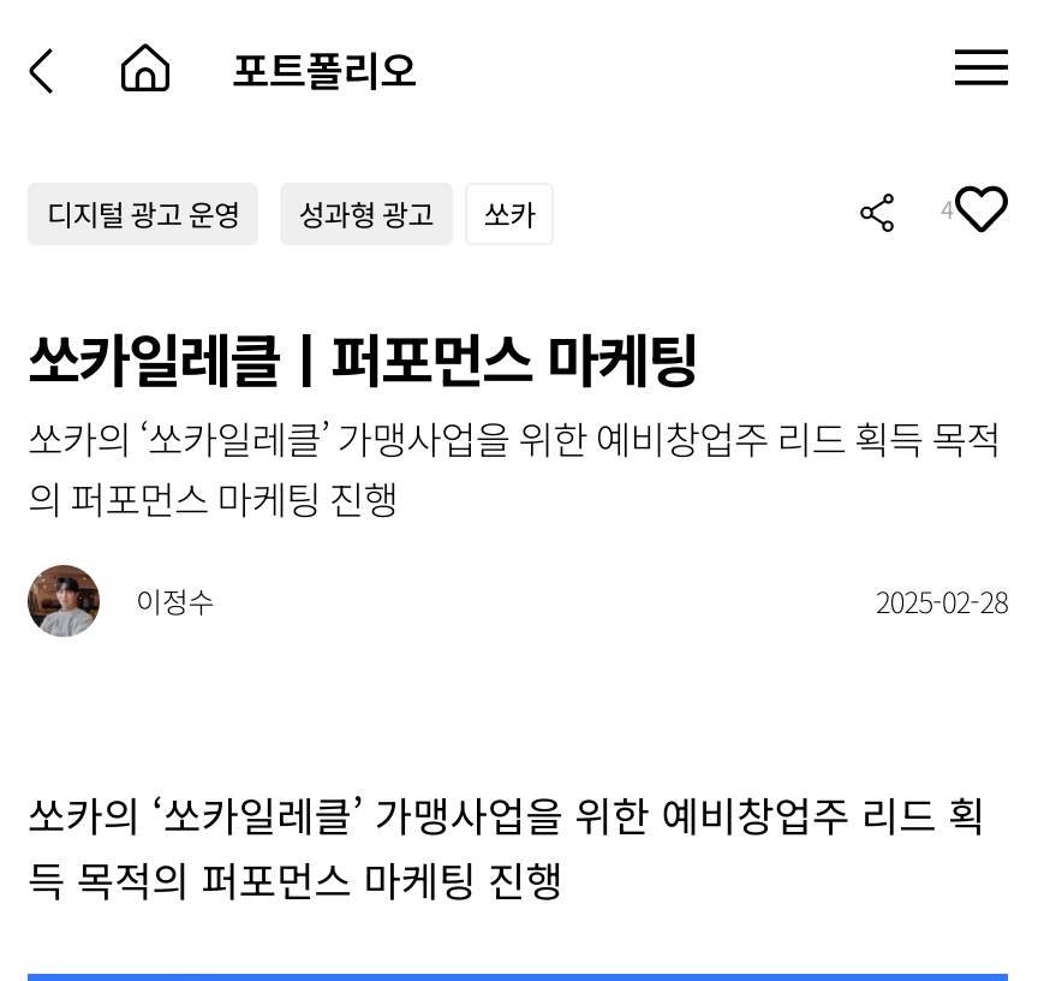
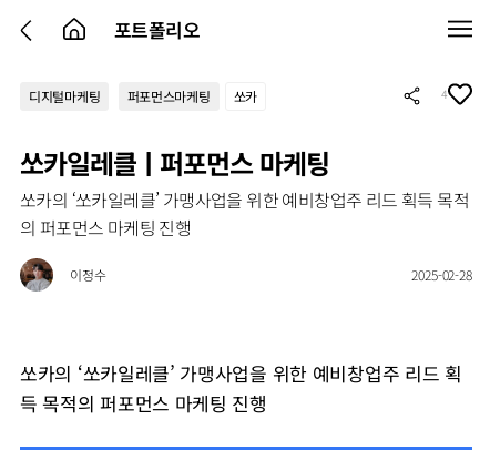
- 디지털 광고 운영
- 성과형 광고
+ 디지털마케팅
+ 퍼포먼스마케팅
